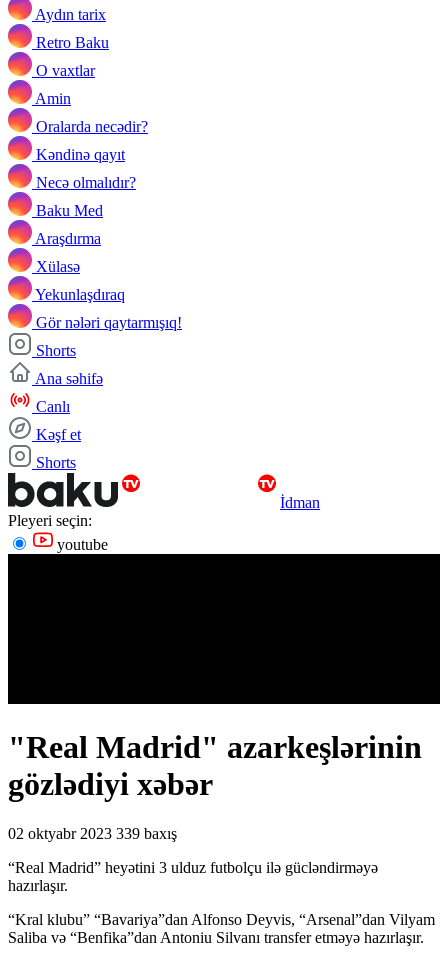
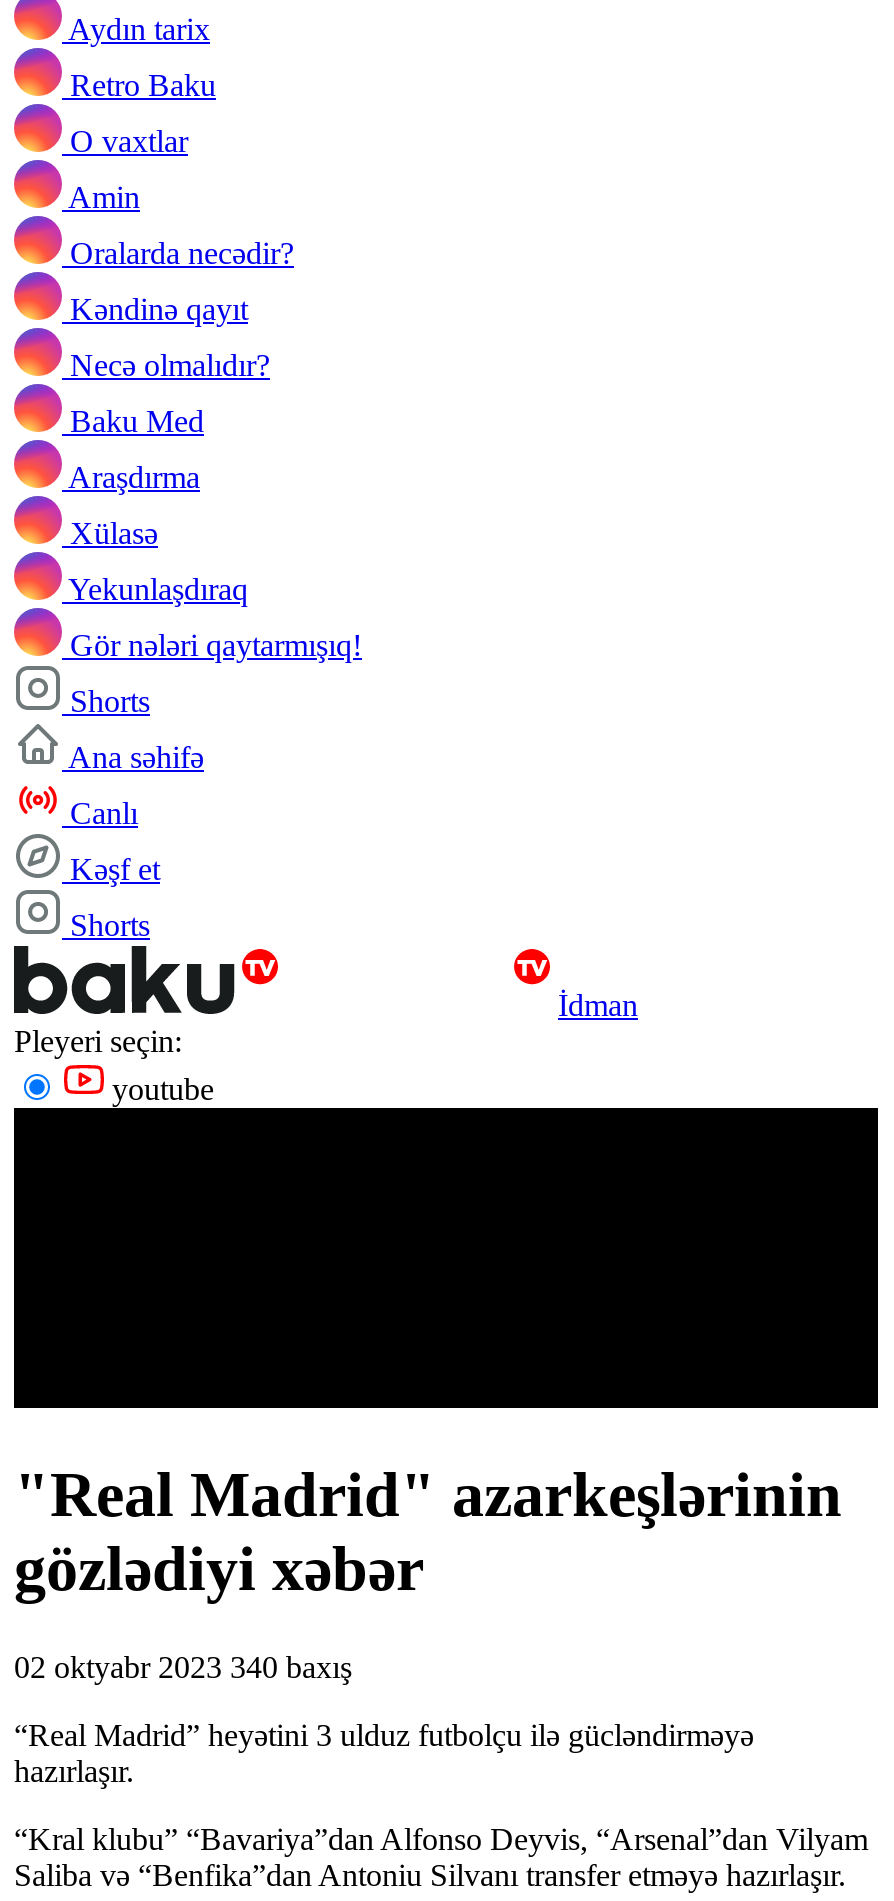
- 02 oktyabr 2023 339 baxış
+ 02 oktyabr 2023 340 baxış
